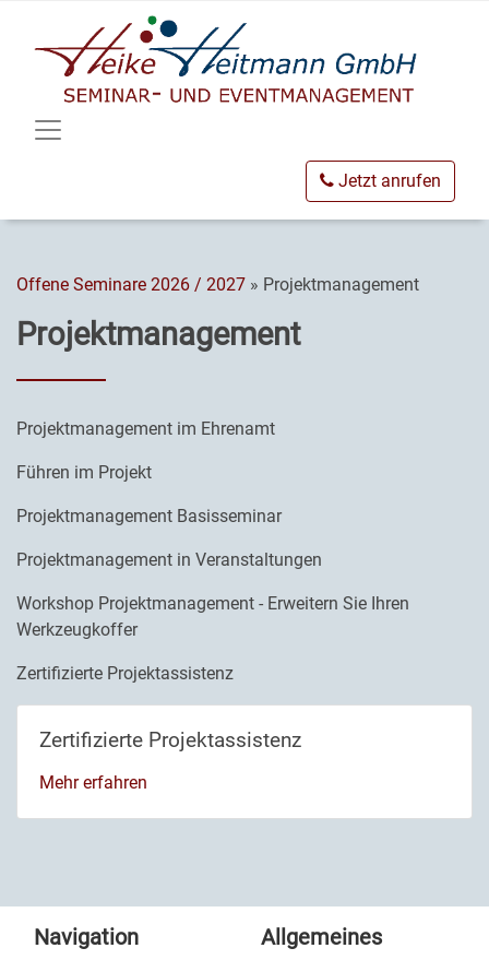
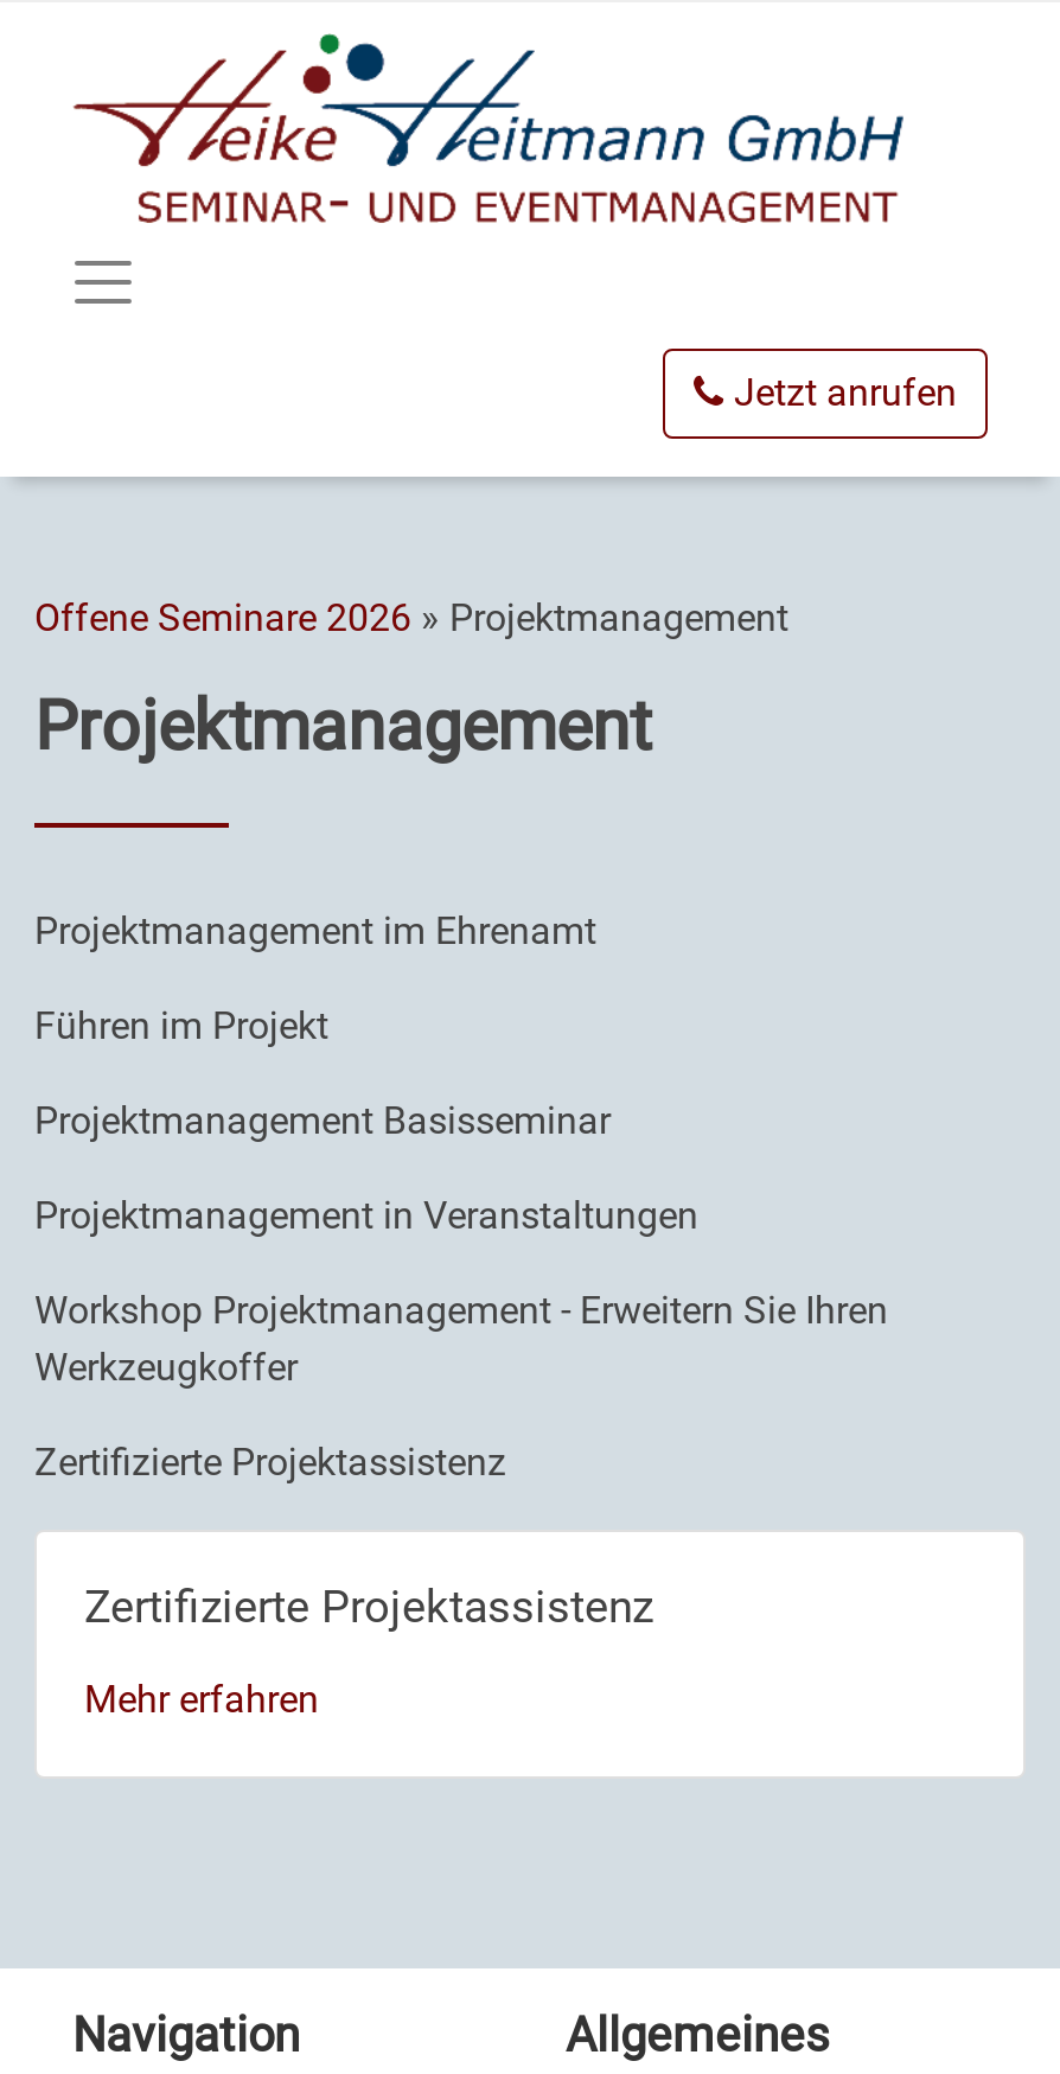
- Offene Seminare 2026 / 2027» Projektmanagement
+ Offene Seminare 2026» Projektmanagement
